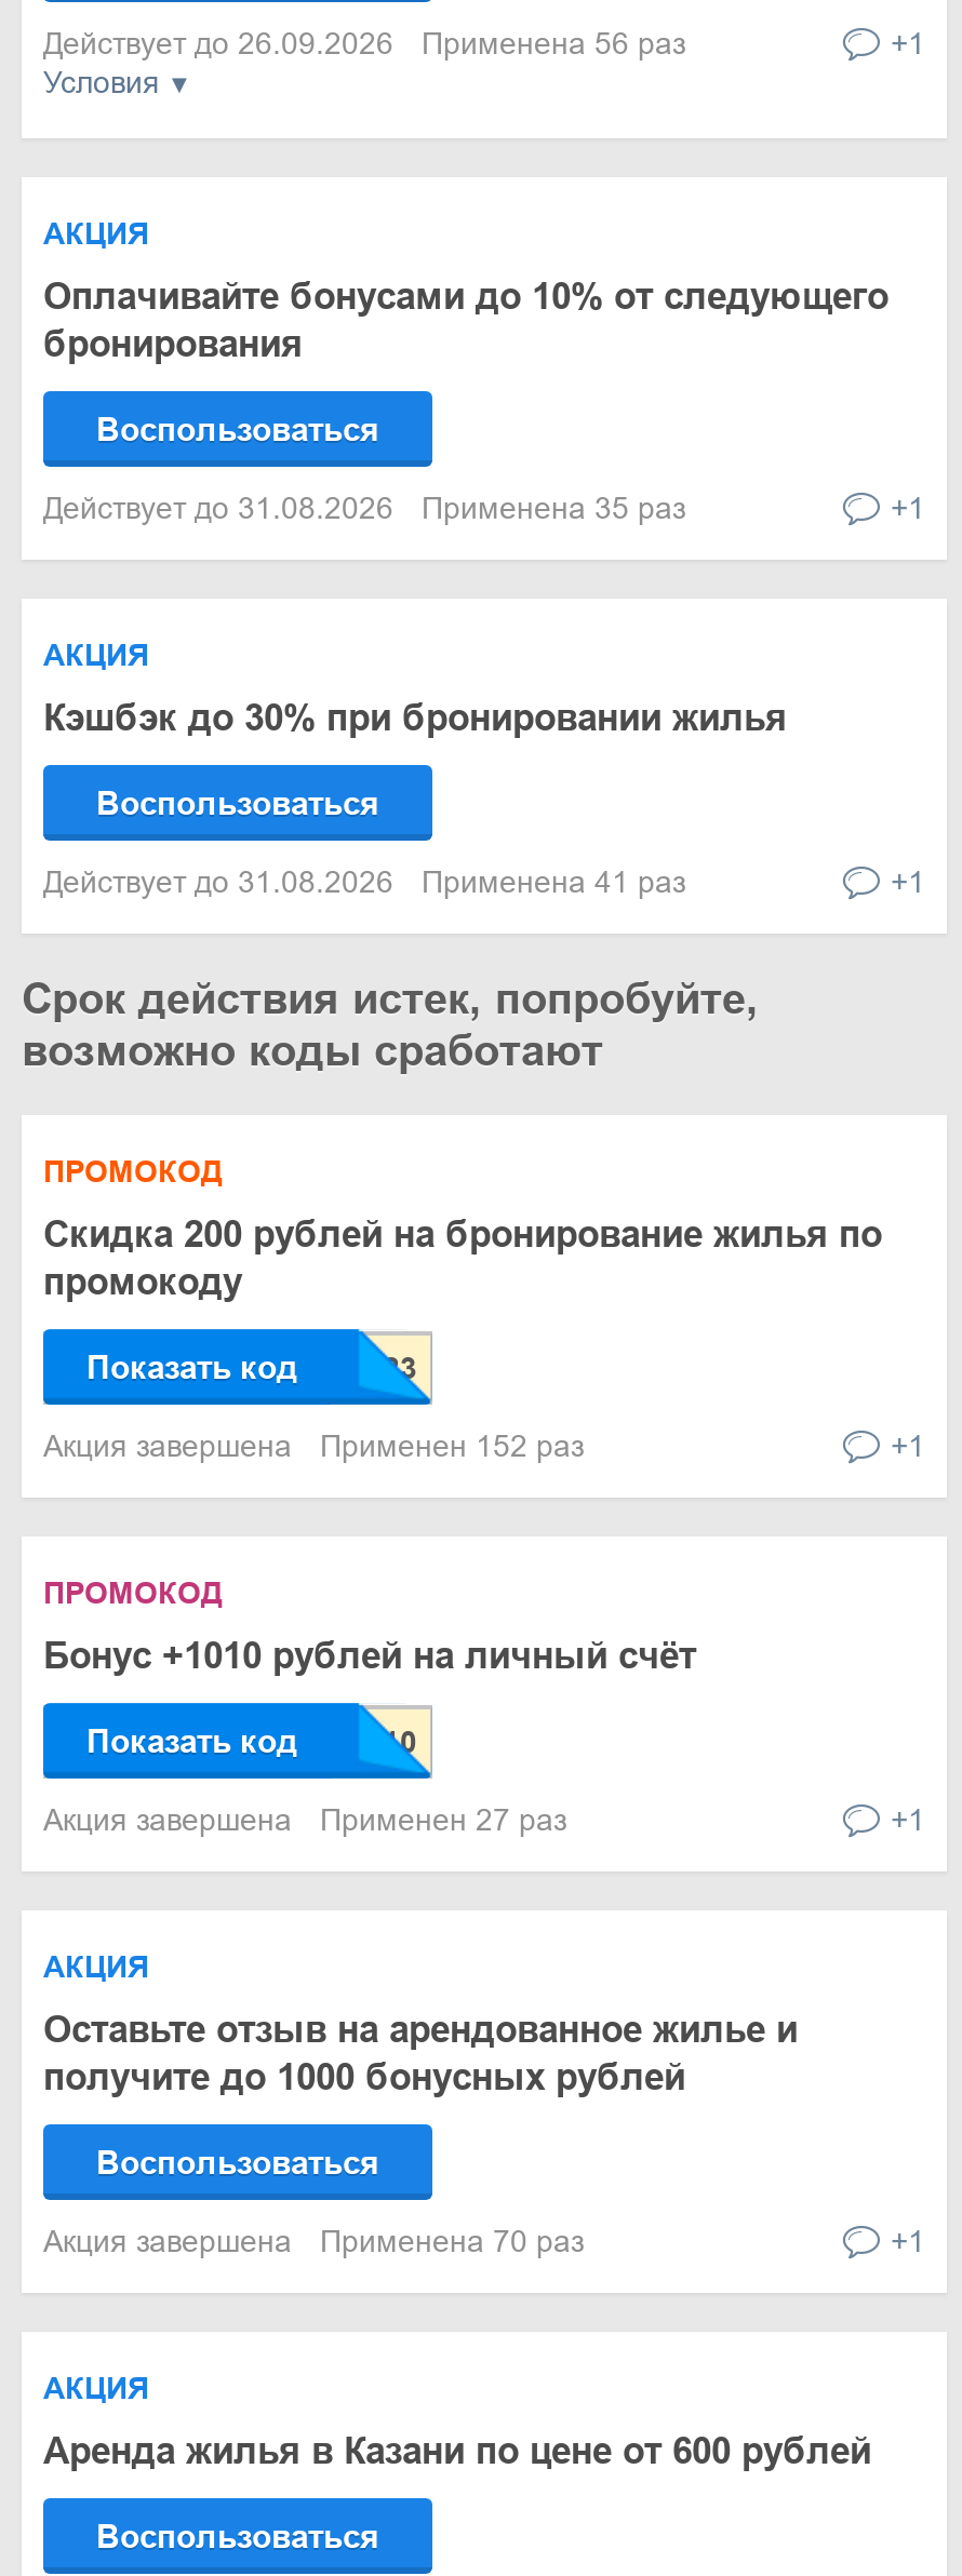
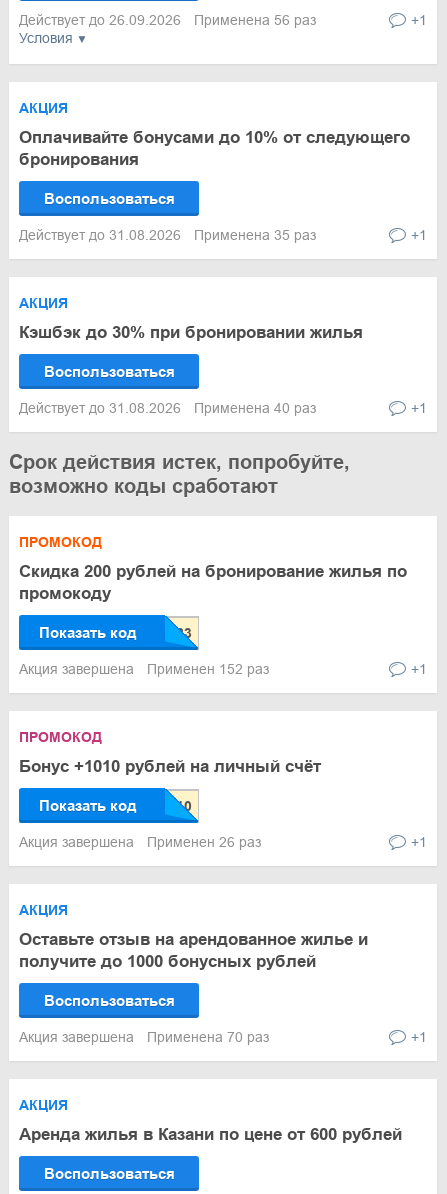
- Действует до 31.08.2026 Применена 41 раз
+ Действует до 31.08.2026 Применена 40 раз

- Акция завершена Применен 27 раз
+ Акция завершена Применен 26 раз
